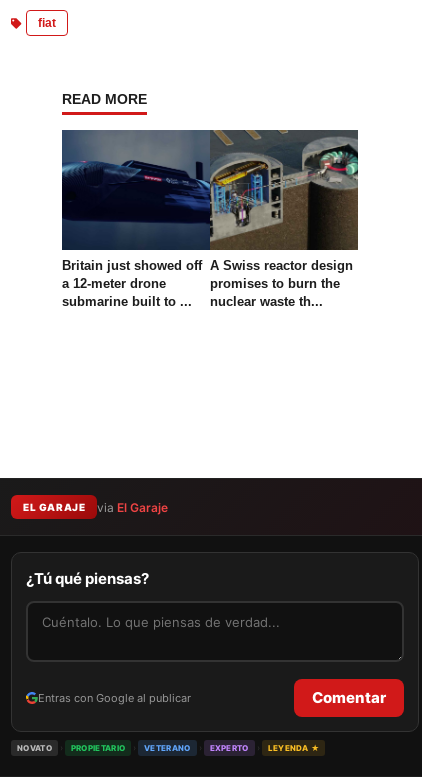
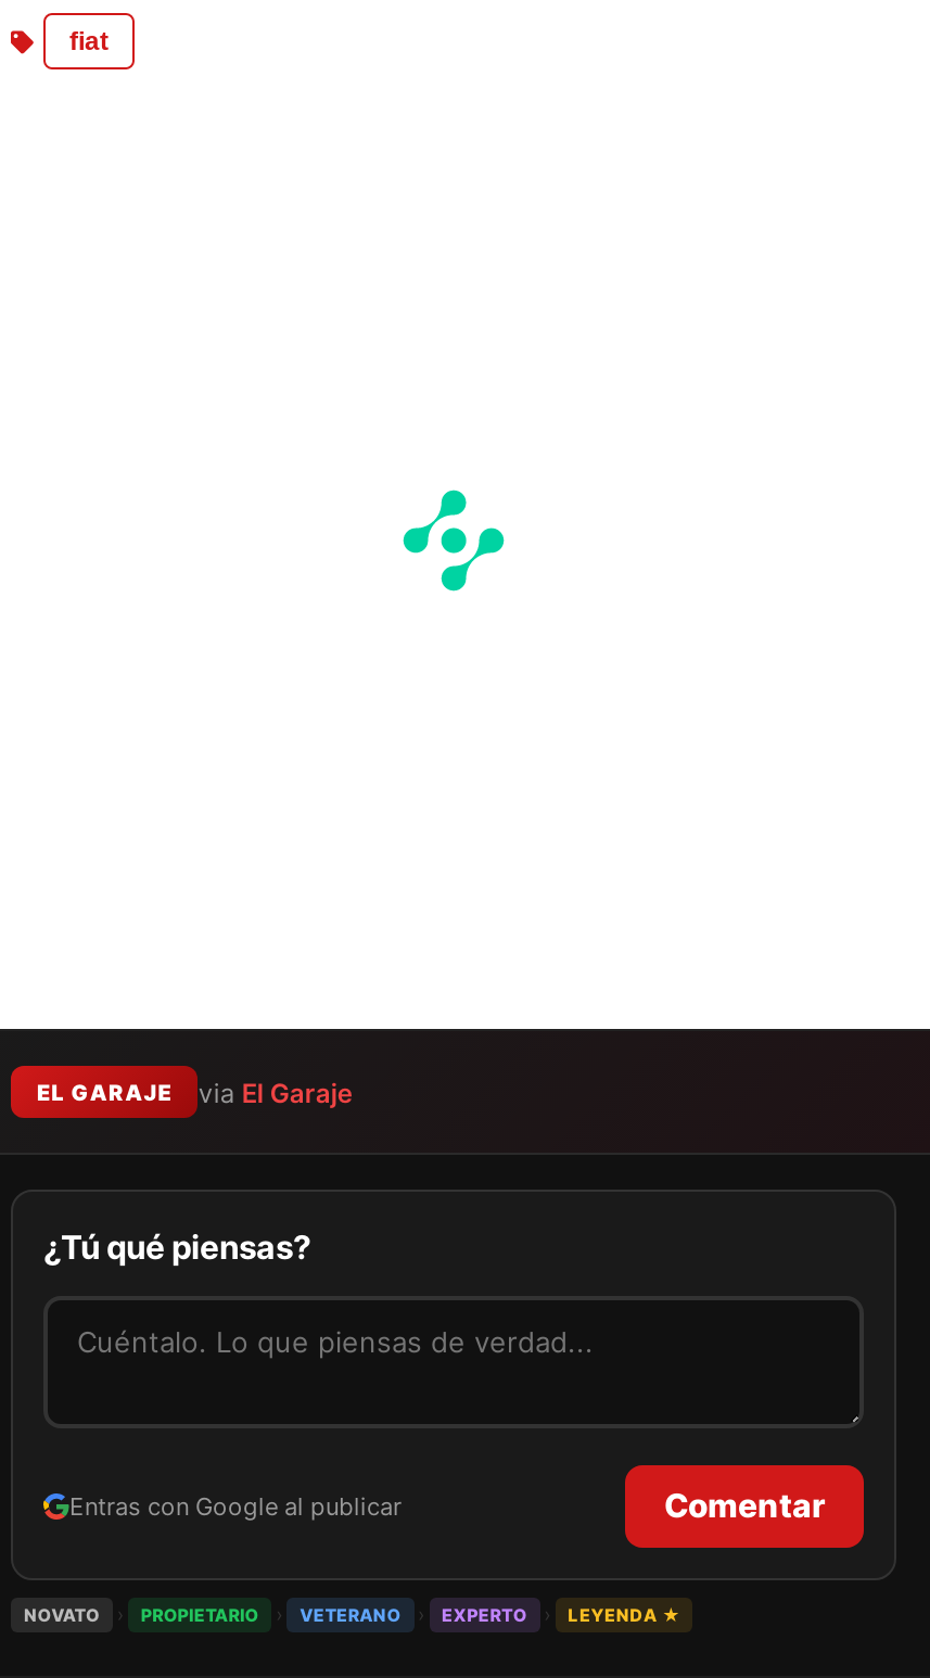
- READ MORE

- [image]
- Britain just showed off
- a 12-meter drone
- submarine built to ...

- A Swiss reactor design
- promises to burn the
- nuclear waste th...
